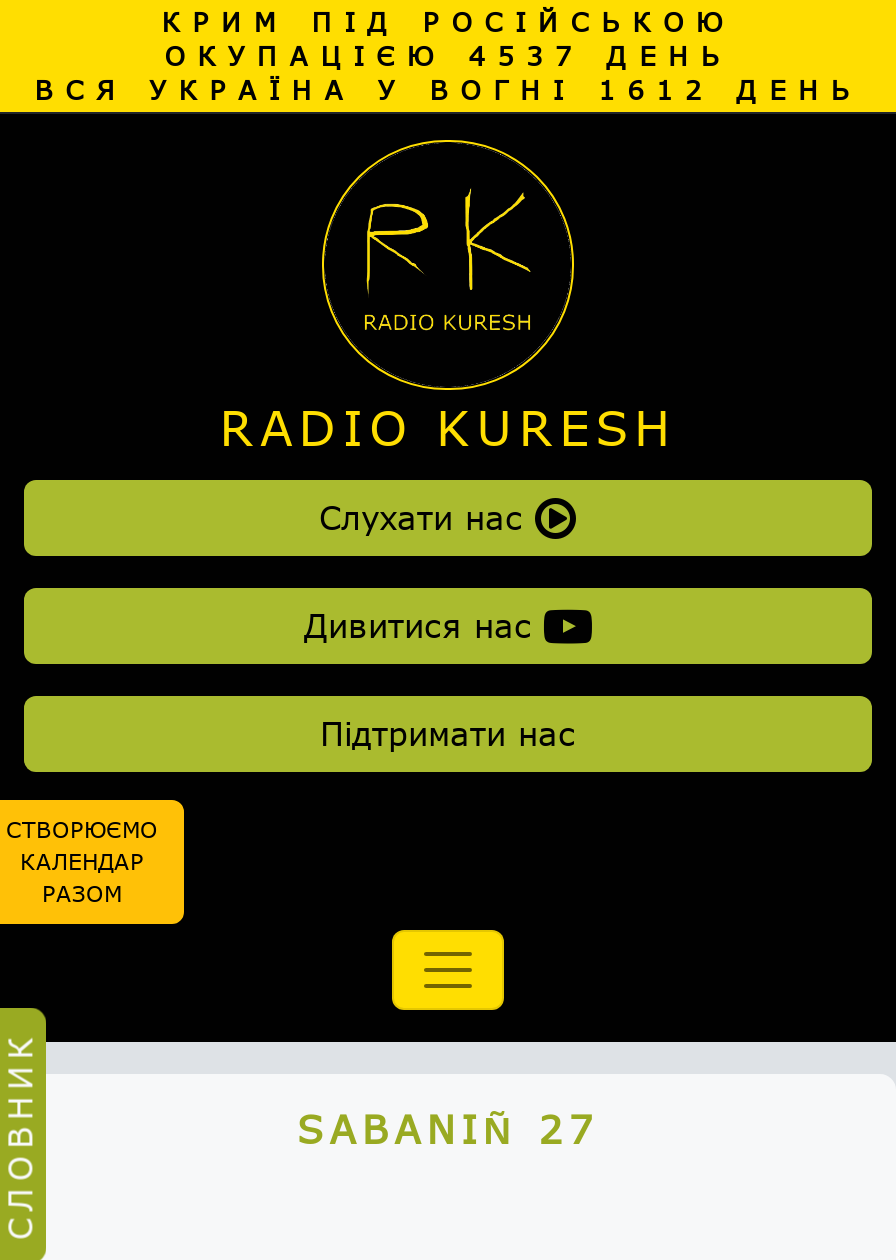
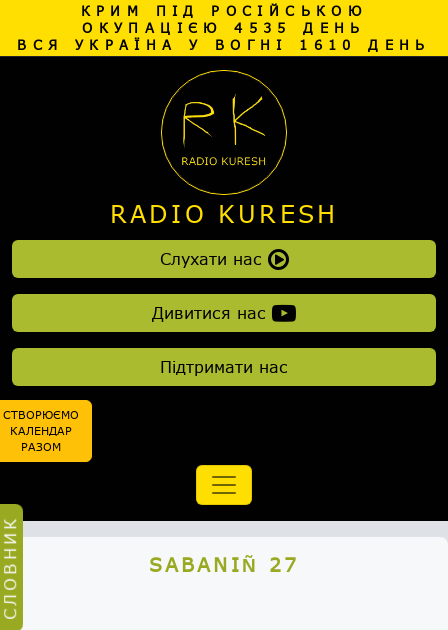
- ОКУПАЦІЄЮ 4537 ДЕНЬ
+ ОКУПАЦІЄЮ 4535 ДЕНЬ

- ВСЯ УКРАЇНА У ВОГНІ 1612 ДЕНЬ
+ ВСЯ УКРАЇНА У ВОГНІ 1610 ДЕНЬ
